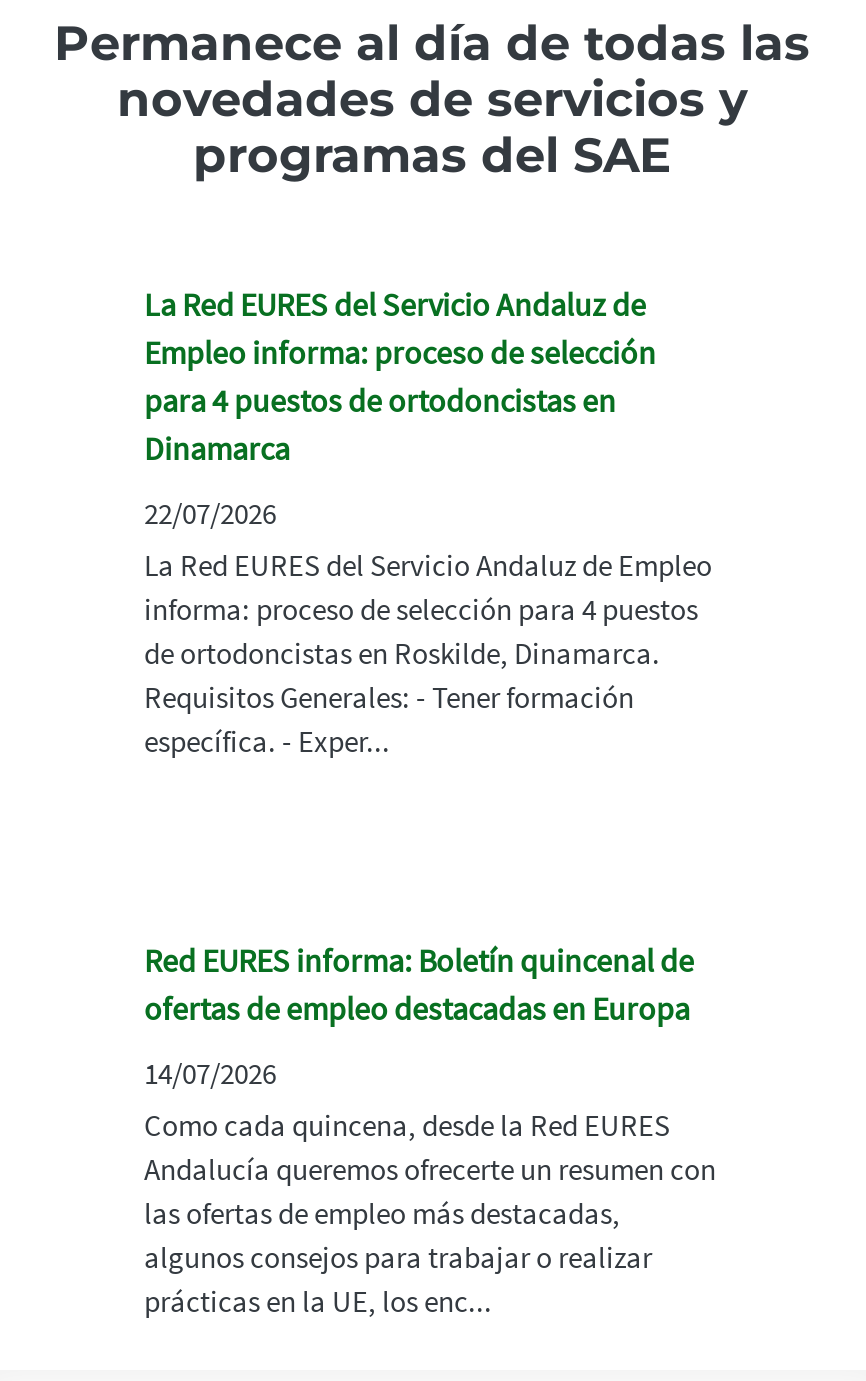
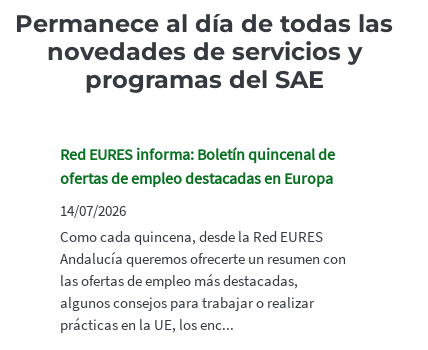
- La Red EURES del Servicio Andaluz de
- Empleo informa: proceso de selección
- para 4 puestos de ortodoncistas en
- Dinamarca
- 22/07/2026
- La Red EURES del Servicio Andaluz de Empleo
- informa: proceso de selección para 4 puestos
- de ortodoncistas en Roskilde, Dinamarca.
- Requisitos Generales: - Tener formación
- específica. - Exper...
